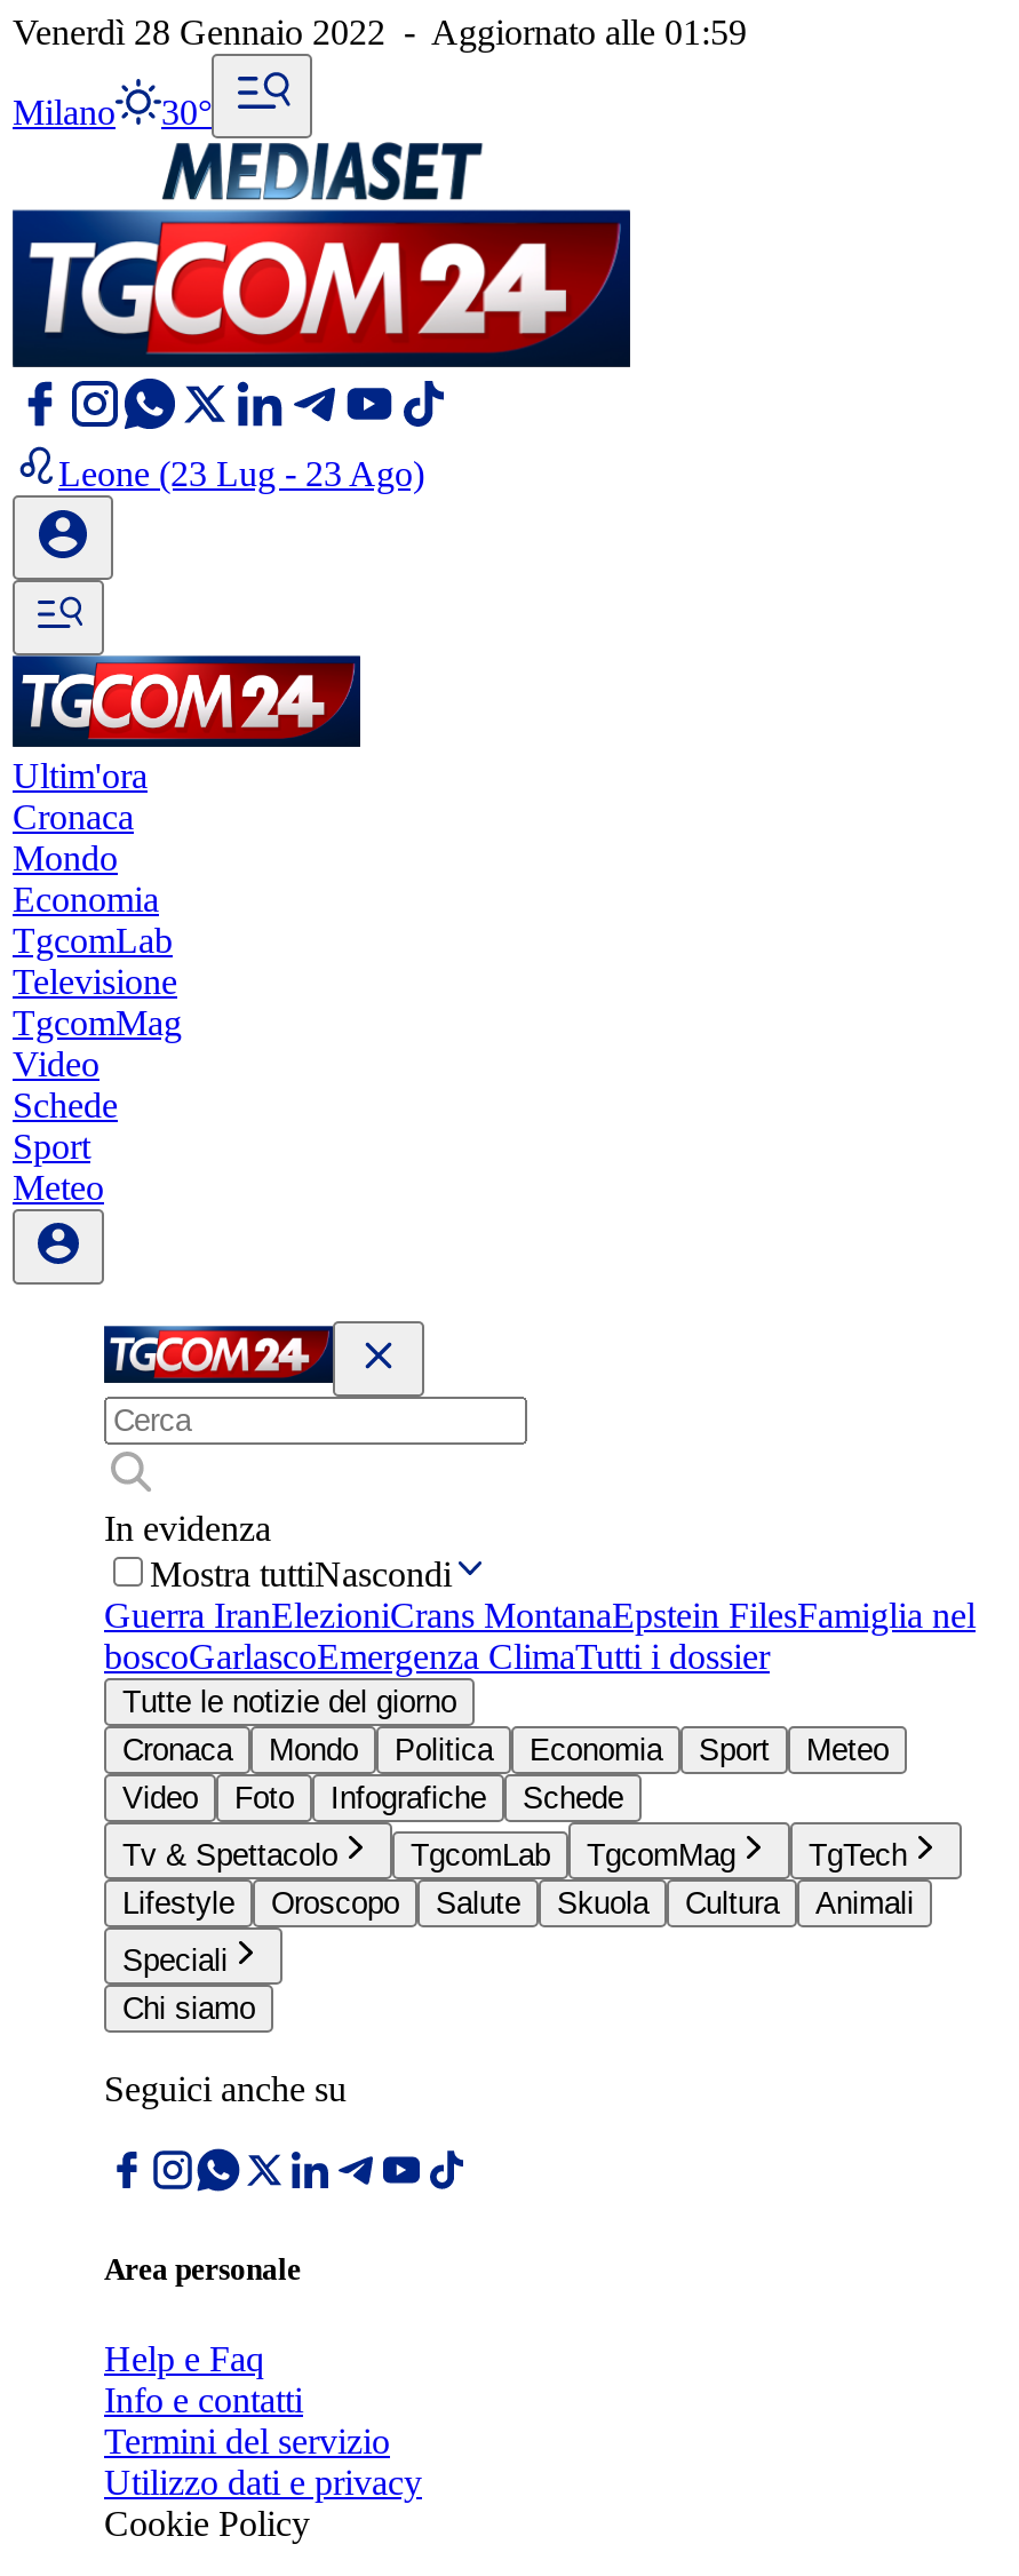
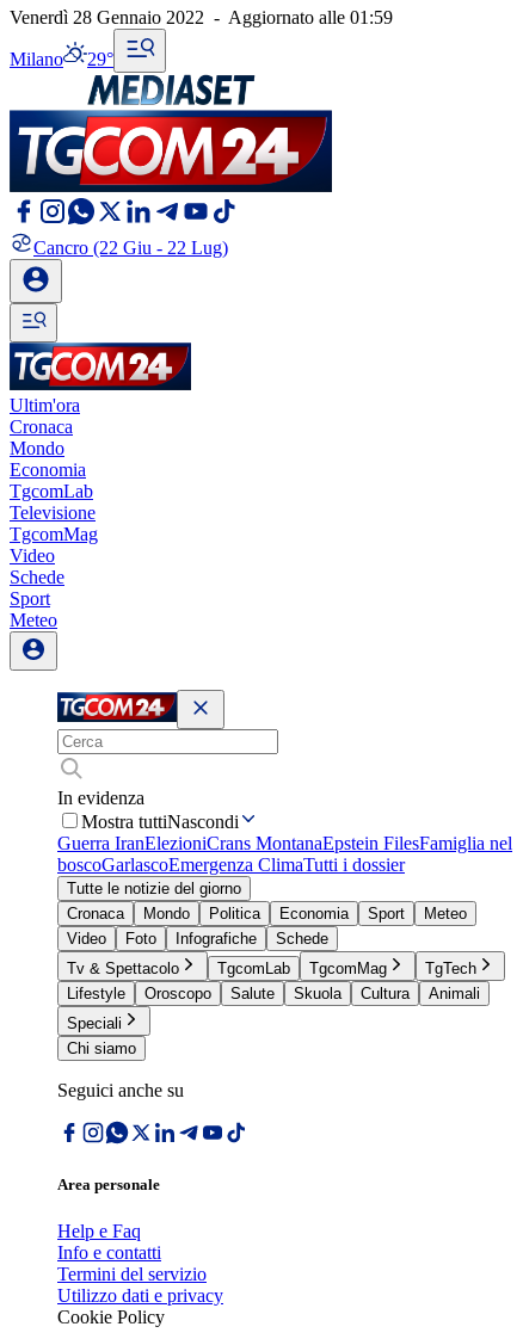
- Milano 30°
+ Milano 29°

- Leone (23 Lug - 23 Ago)
+ Cancro (22 Giu - 22 Lug)
